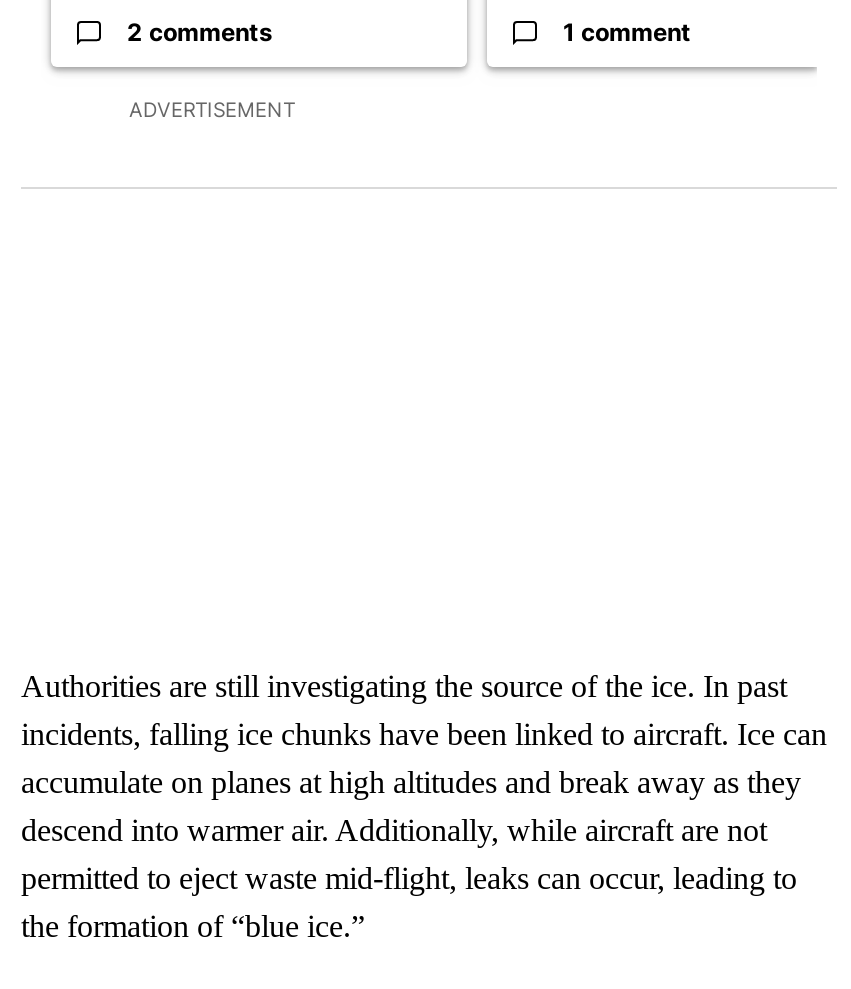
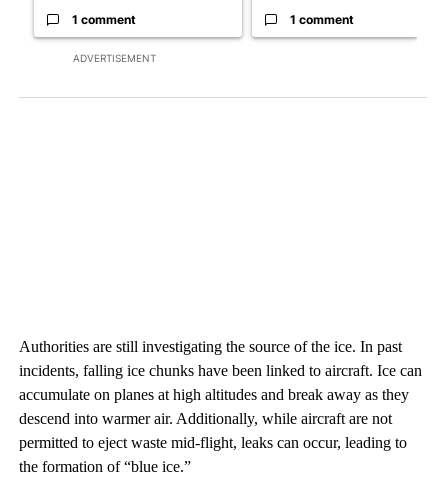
- 2 comments
+ 1 comment
